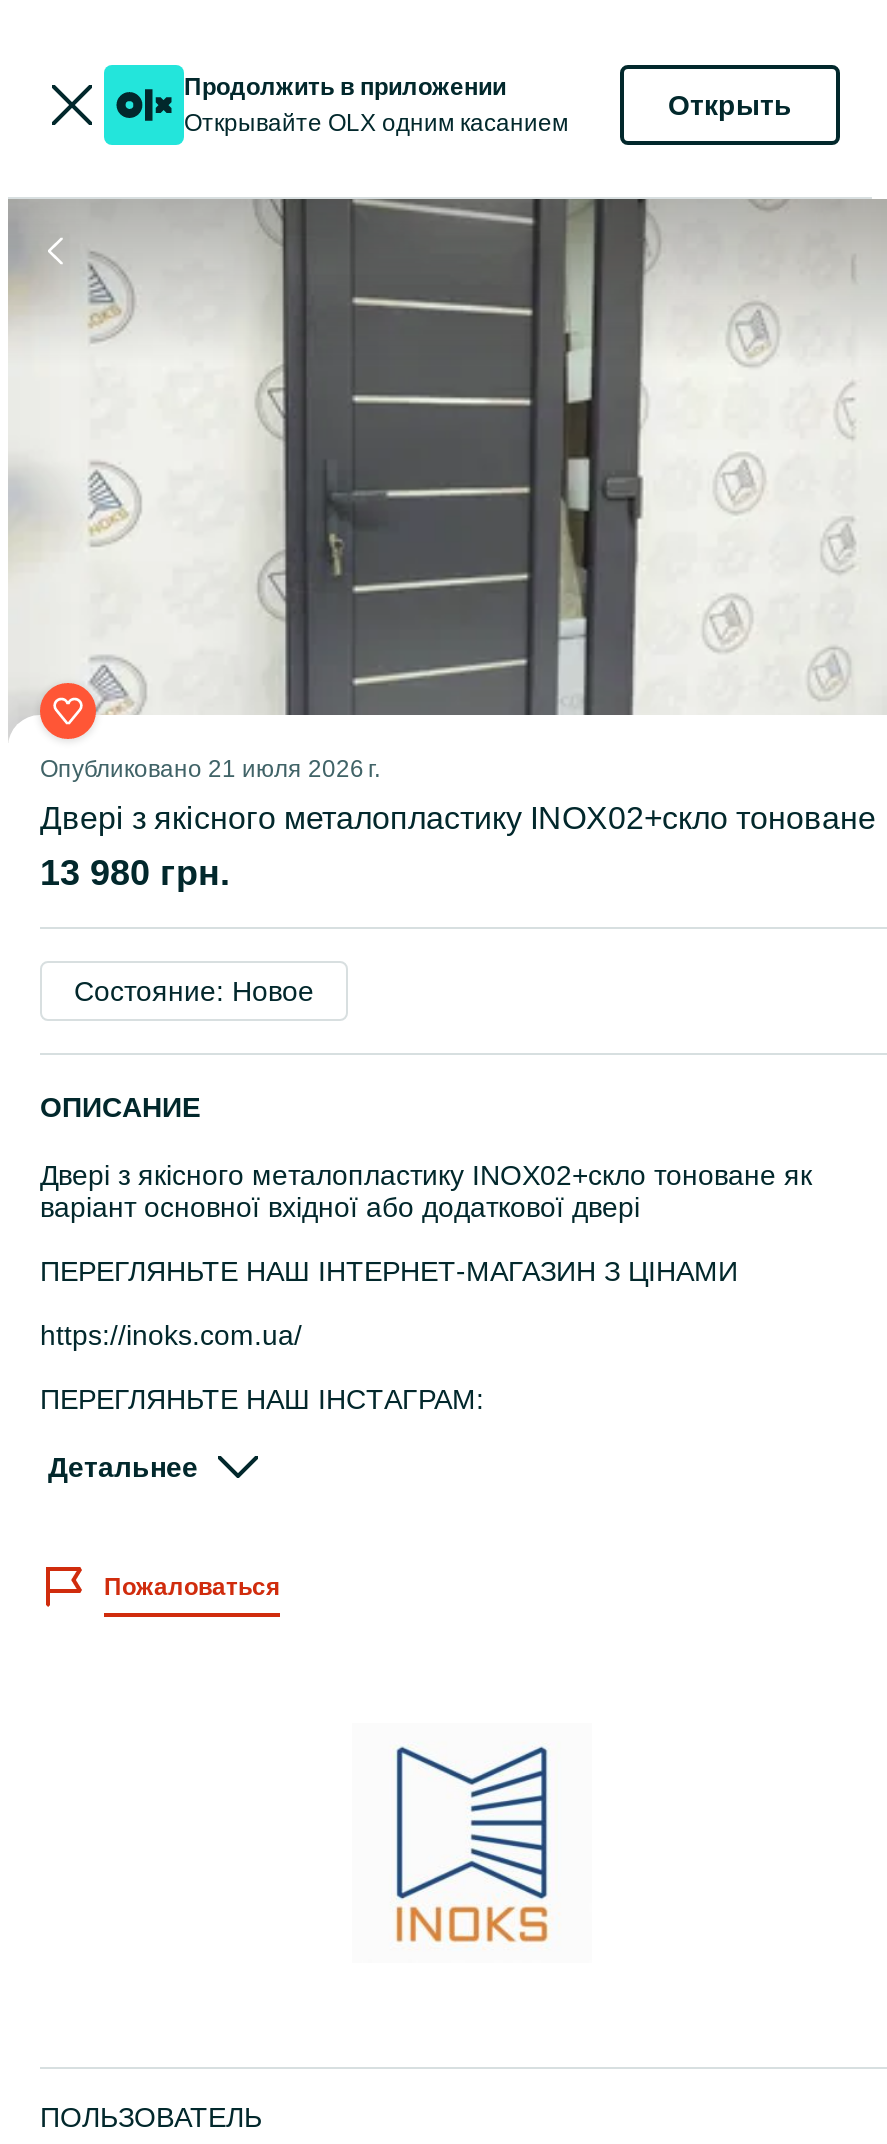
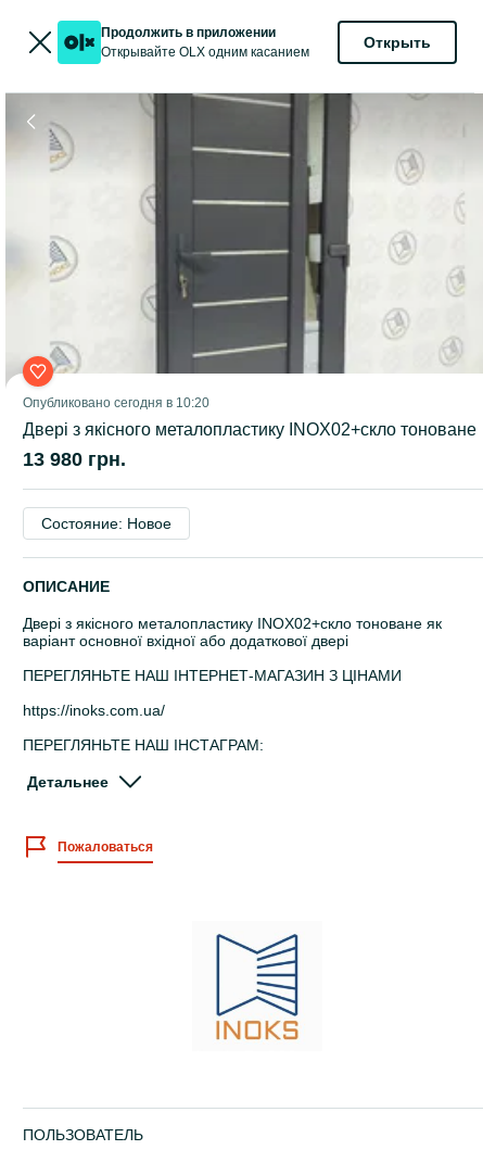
- Опубликовано 21 июля 2026 г.
+ Опубликовано сегодня в 10:20
